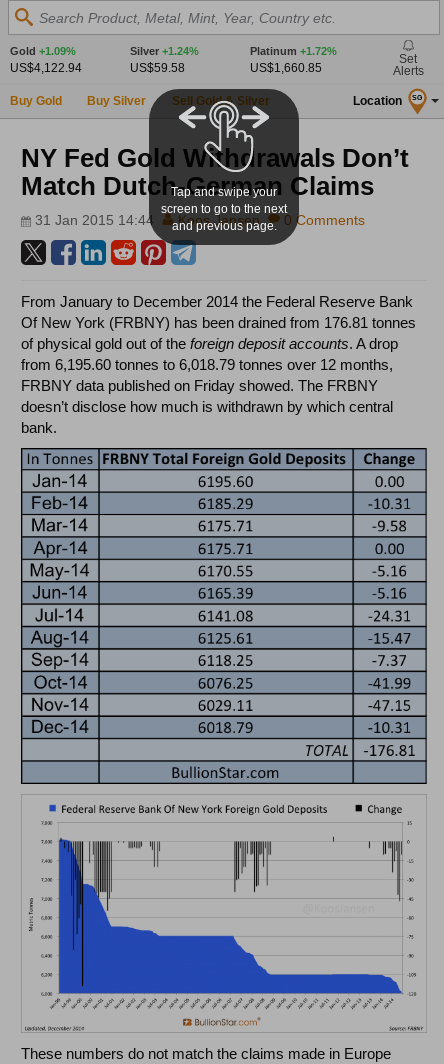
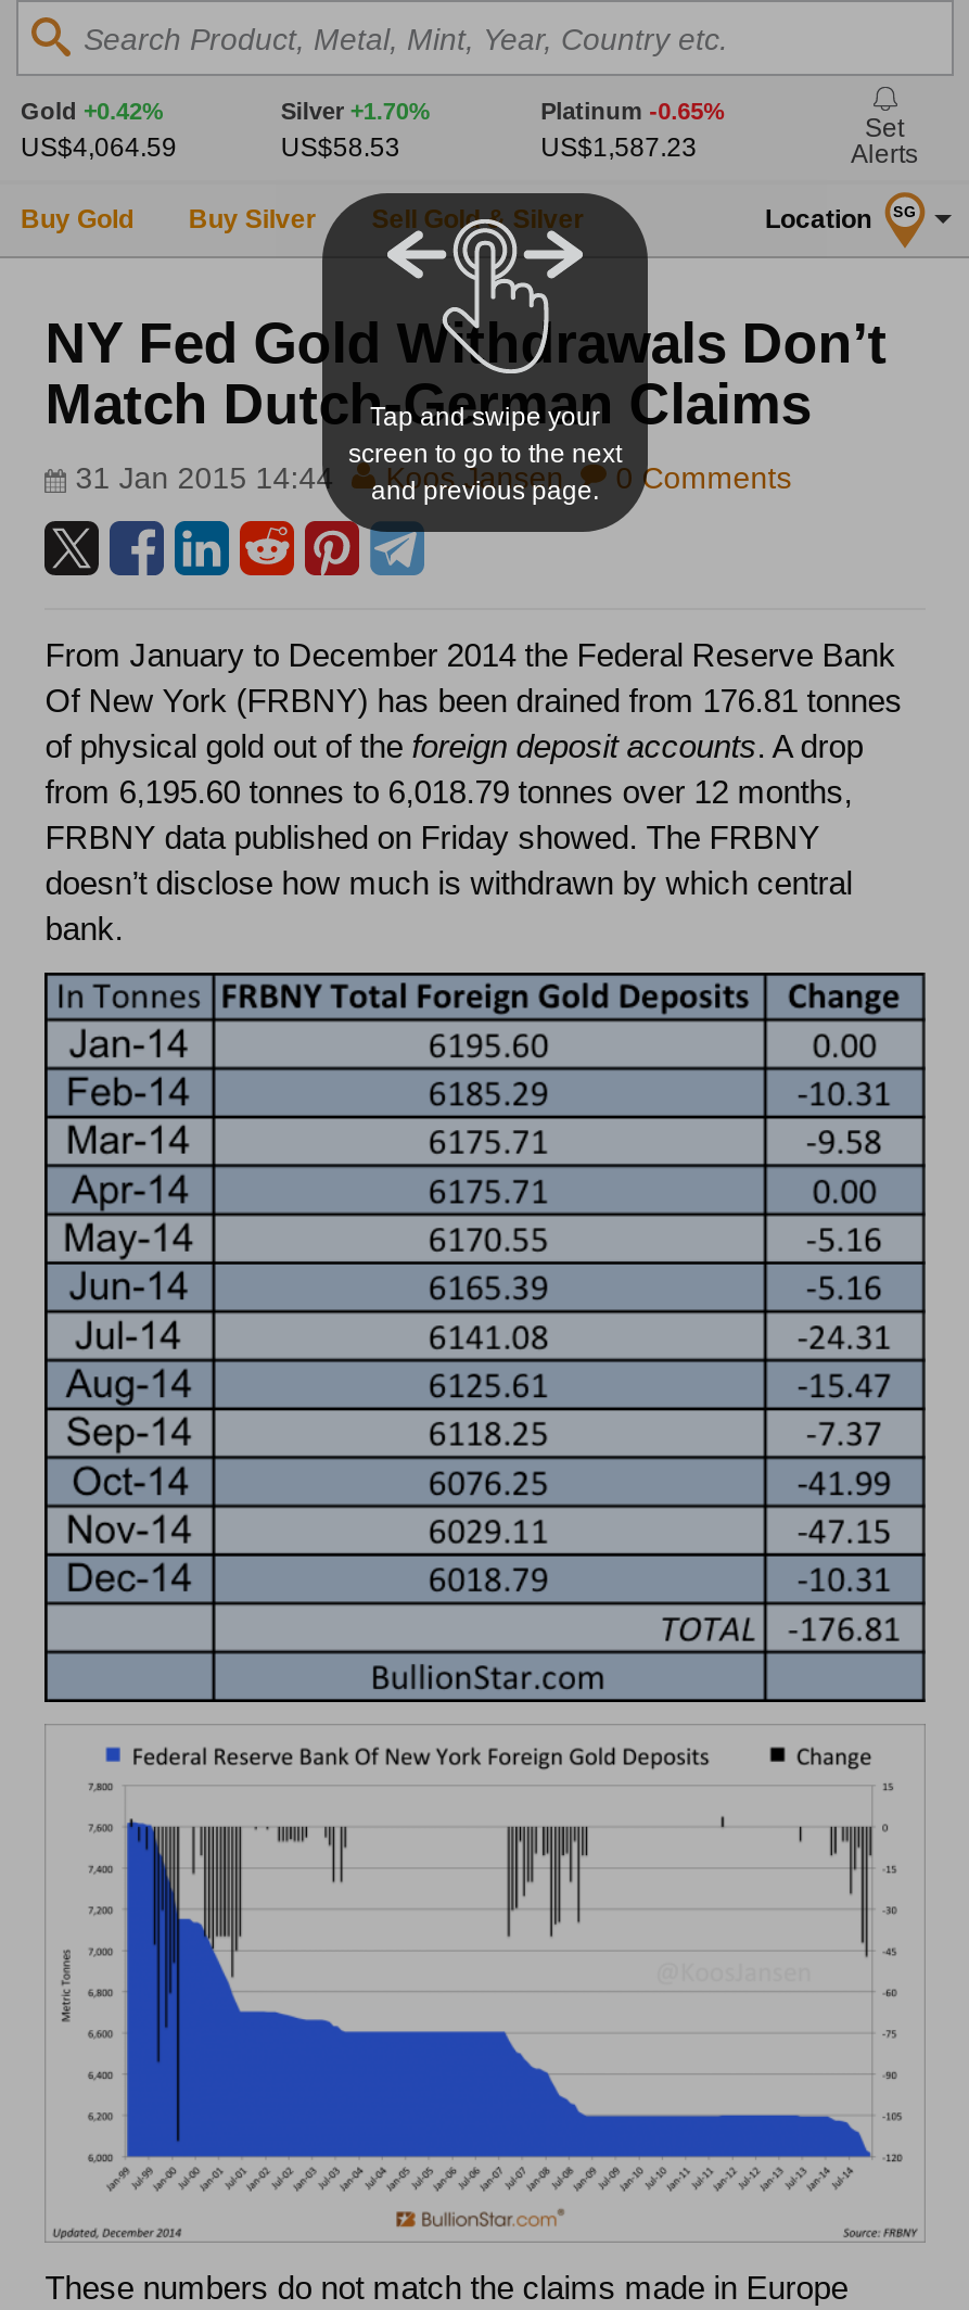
- Gold +1.09%
- US$4,122.94
+ Gold +0.42%
+ US$4,064.59

- Silver +1.24%
- US$59.58
+ Silver +1.70%
+ US$58.53

- Platinum +1.72%
- US$1,660.85
+ Platinum -0.65%
+ US$1,587.23
